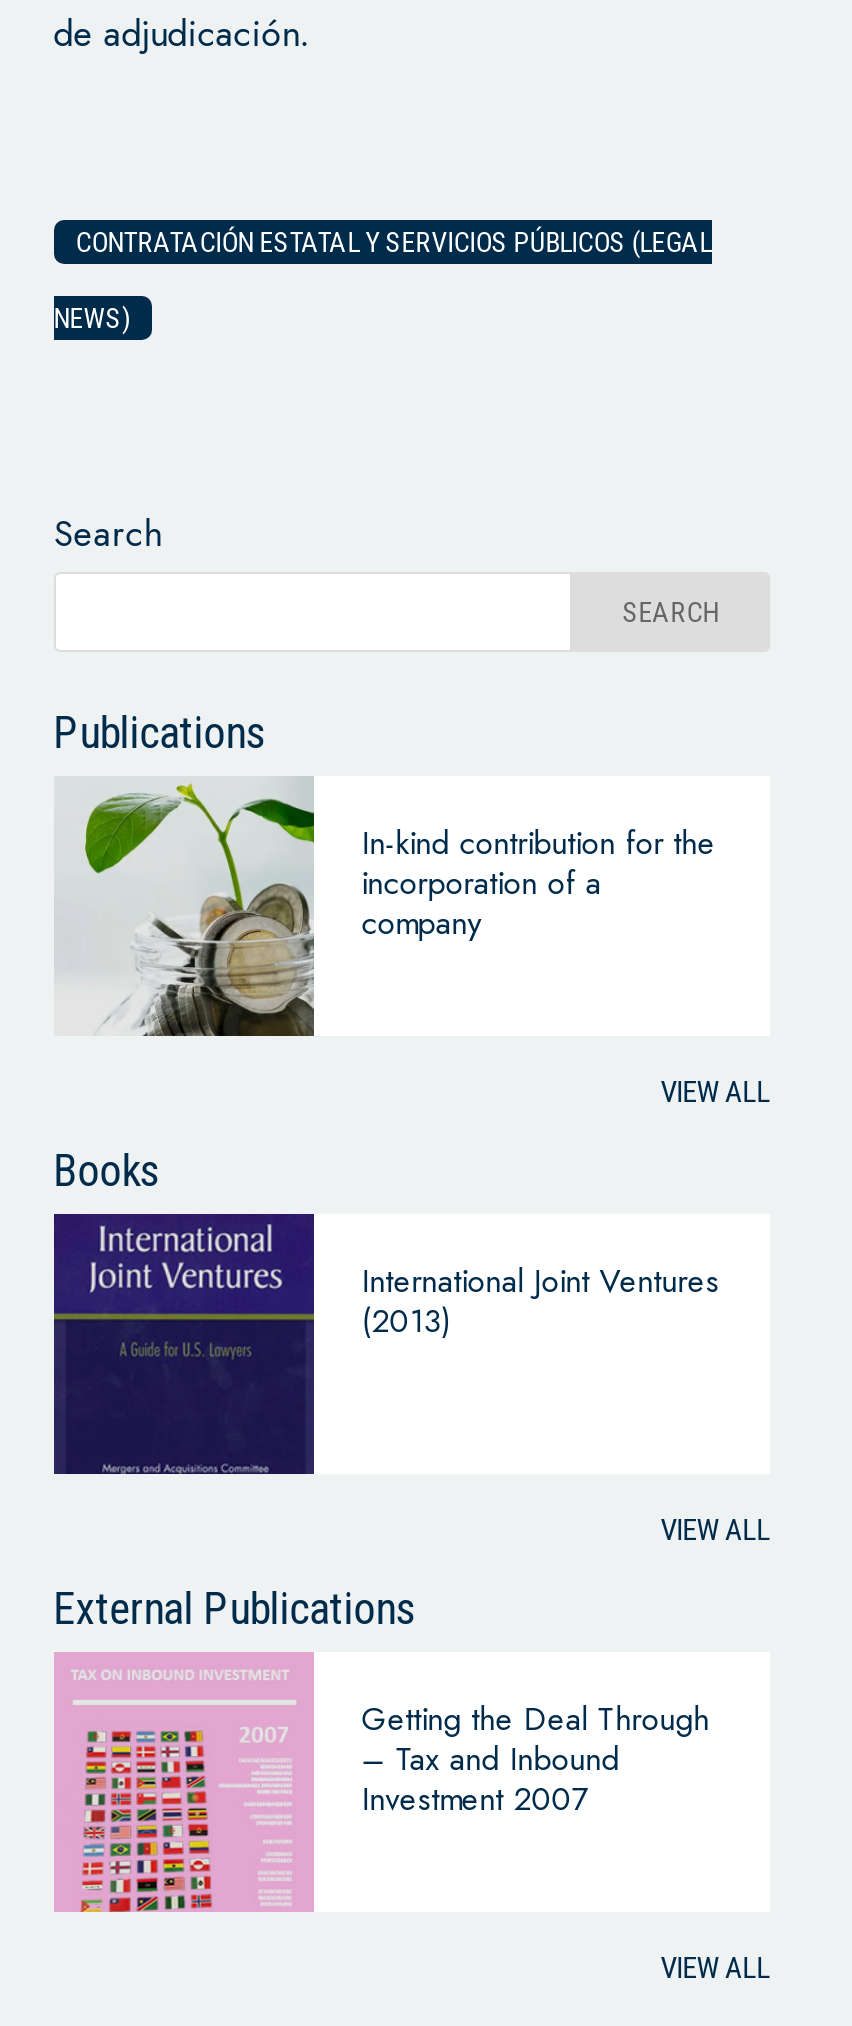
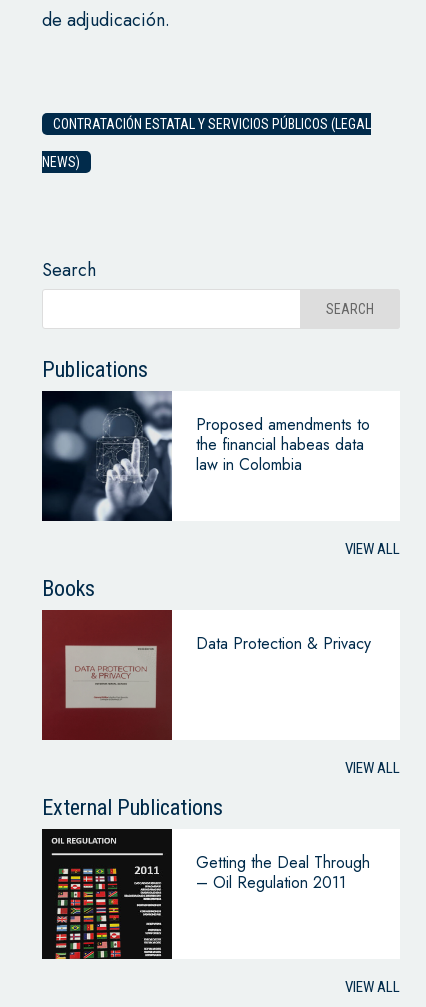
- [image]
- In-kind contribution for the
- incorporation of a
- company
+ [image]
+ Proposed amendments to
+ the financial habeas data
+ law in Colombia

- [image]
- International Joint Ventures
- (2013)
+ [image]
+ Data Protection & Privacy

- [image]
- – Tax and Inbound
- Investment 2007
+ [image]
+ – Oil Regulation 2011
